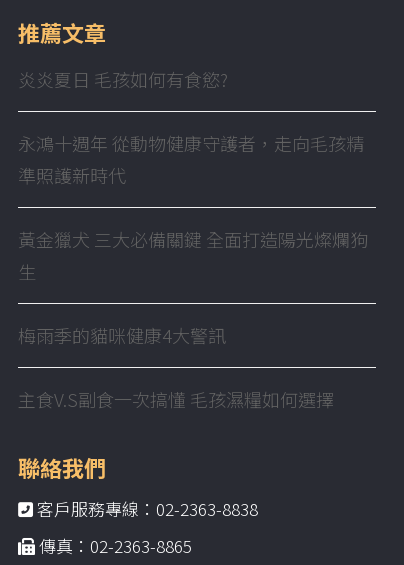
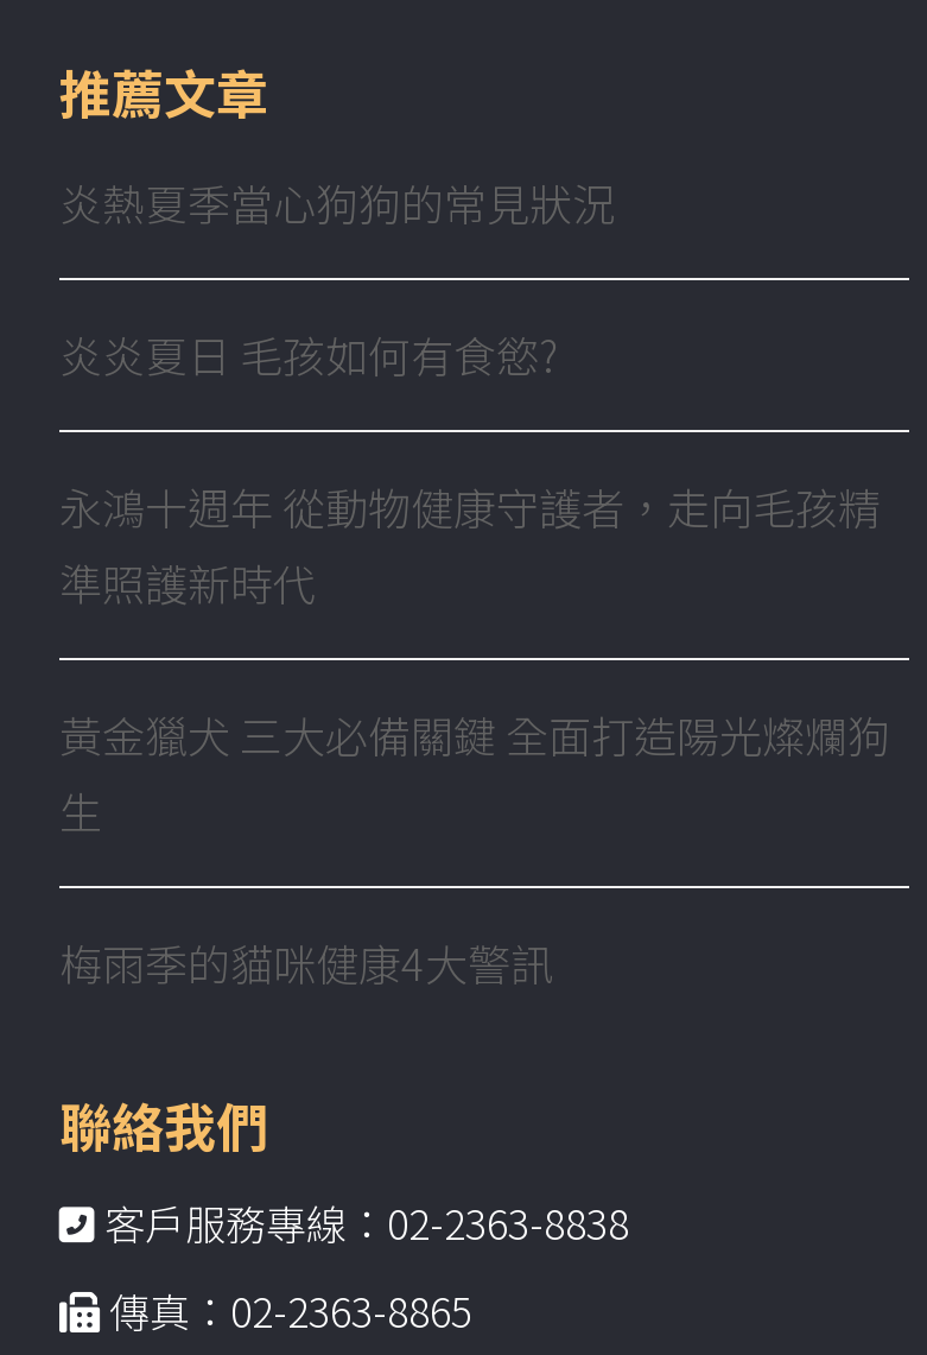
+ 炎熱夏季當心狗狗的常見狀況

moved down: 炎炎夏日 毛孩如何有食慾? | 永鴻十週年 從動物健康守護者，走向毛孩精 | 準照護新時代 | 黃金獵犬 三大必備關鍵 全面打造陽光燦爛狗 | 生 | 梅雨季的貓咪健康4大警訊

- 主食V.S副食一次搞懂 毛孩濕糧如何選擇
